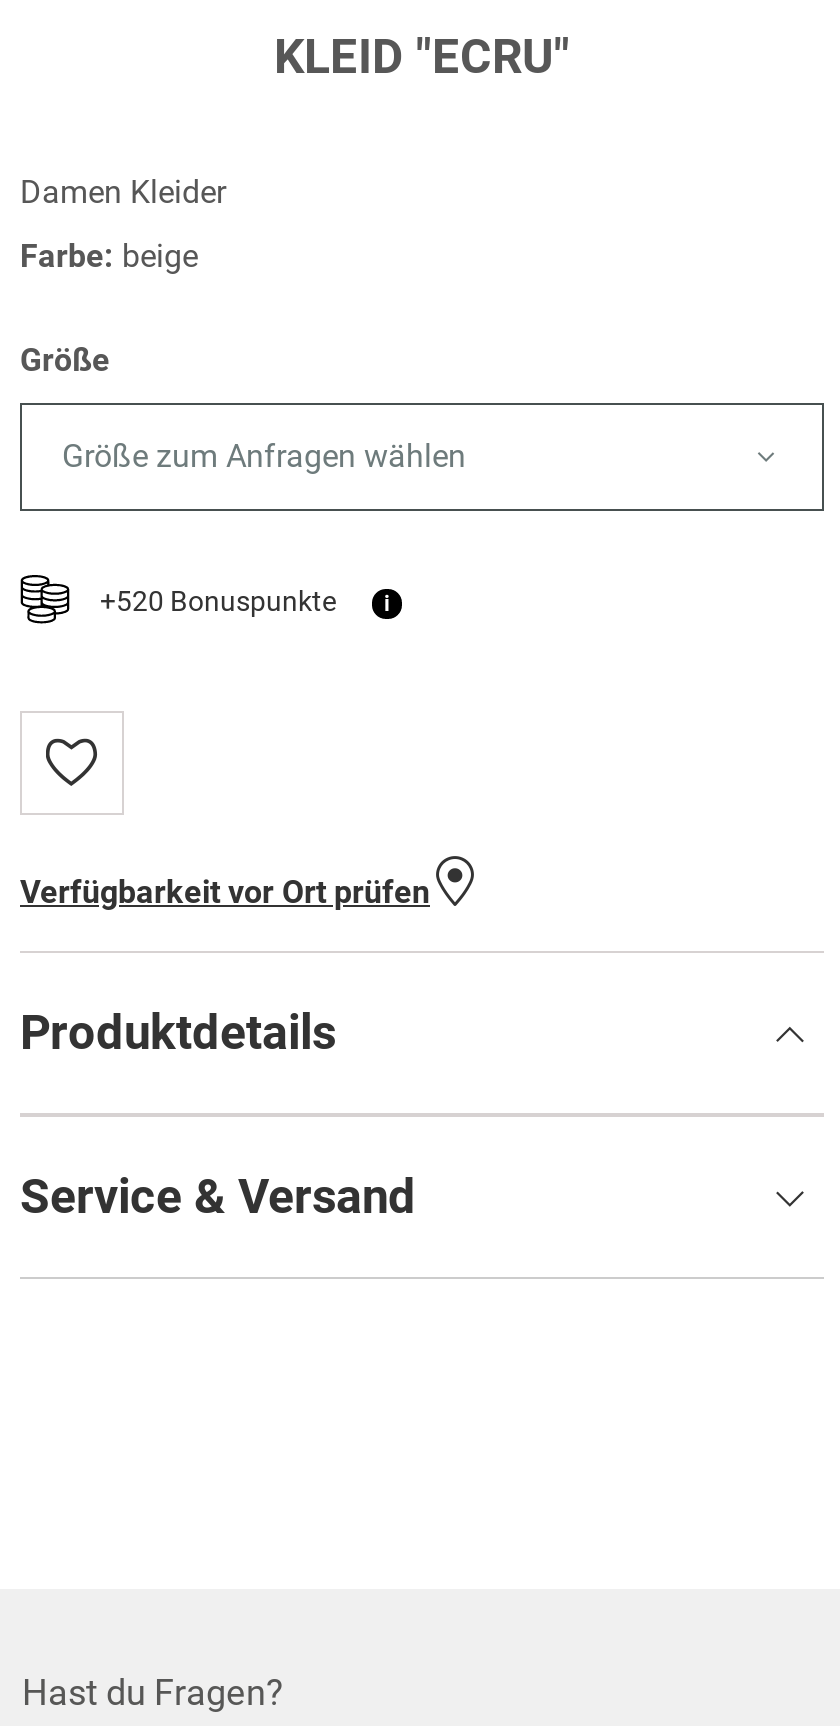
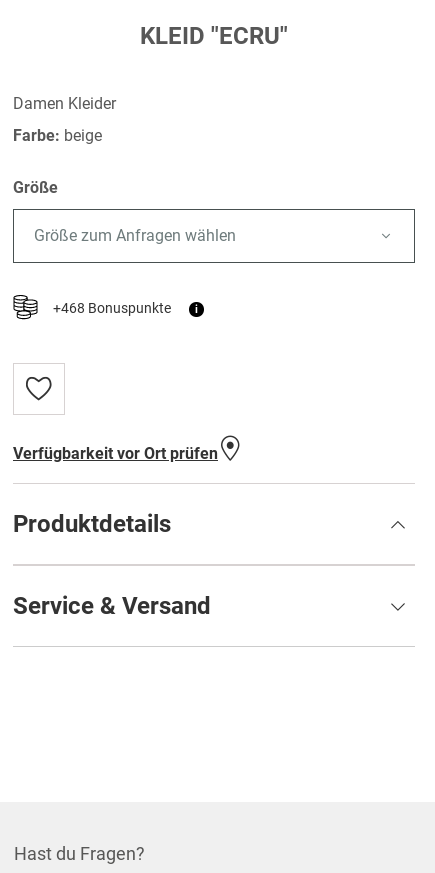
- +520 Bonuspunkte
+ +468 Bonuspunkte
